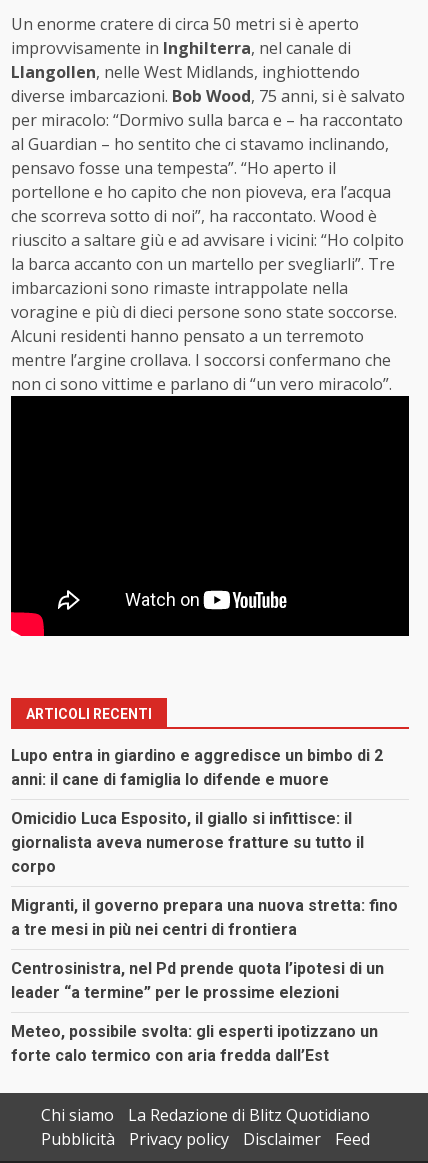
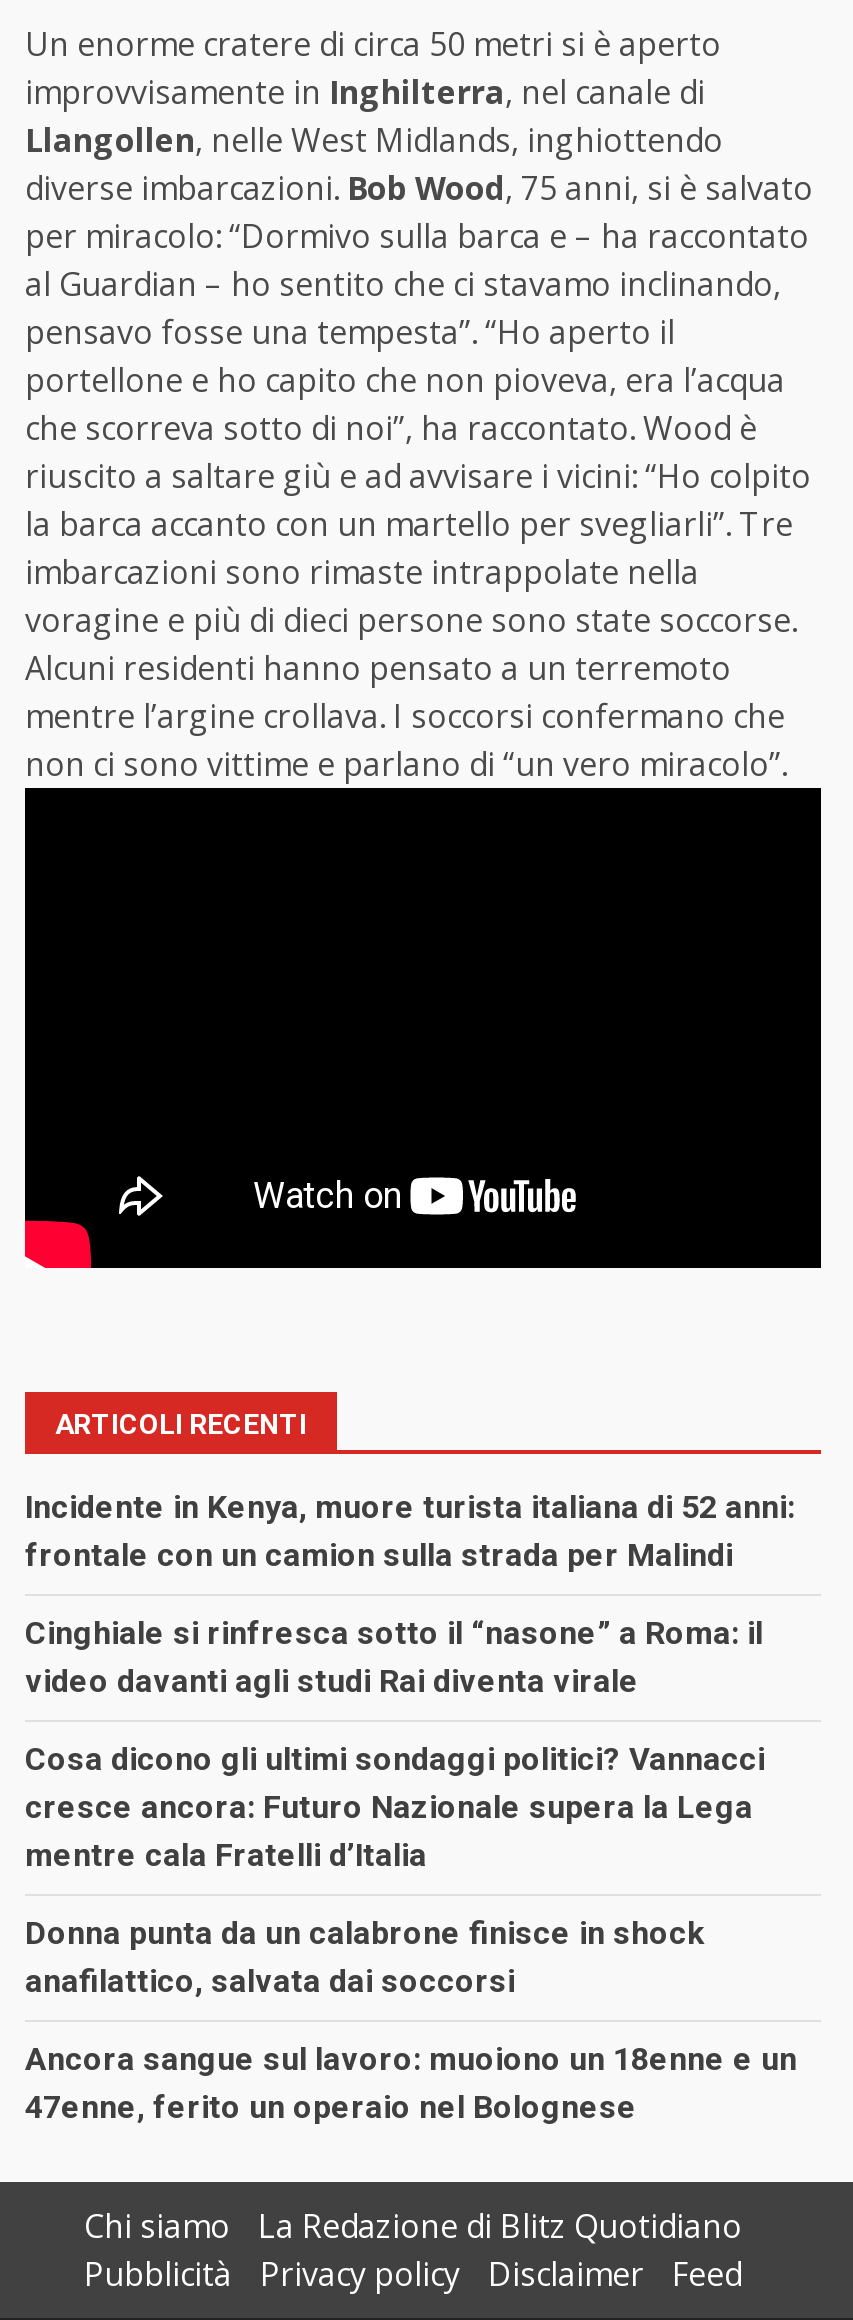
- Lupo entra in giardino e aggredisce un bimbo di 2
- anni: il cane di famiglia lo difende e muore
+ Incidente in Kenya, muore turista italiana di 52 anni:
+ frontale con un camion sulla strada per Malindi

- Omicidio Luca Esposito, il giallo si infittisce: il
- giornalista aveva numerose fratture su tutto il
- corpo
+ Cinghiale si rinfresca sotto il “nasone” a Roma: il
+ video davanti agli studi Rai diventa virale

- Migranti, il governo prepara una nuova stretta: fino
- a tre mesi in più nei centri di frontiera
+ Cosa dicono gli ultimi sondaggi politici? Vannacci
+ cresce ancora: Futuro Nazionale supera la Lega
+ mentre cala Fratelli d’Italia

- Centrosinistra, nel Pd prende quota l’ipotesi di un
- leader “a termine” per le prossime elezioni
+ Donna punta da un calabrone finisce in shock
+ anafilattico, salvata dai soccorsi

- Meteo, possibile svolta: gli esperti ipotizzano un
- forte calo termico con aria fredda dall’Est
+ Ancora sangue sul lavoro: muoiono un 18enne e un
+ 47enne, ferito un operaio nel Bolognese
